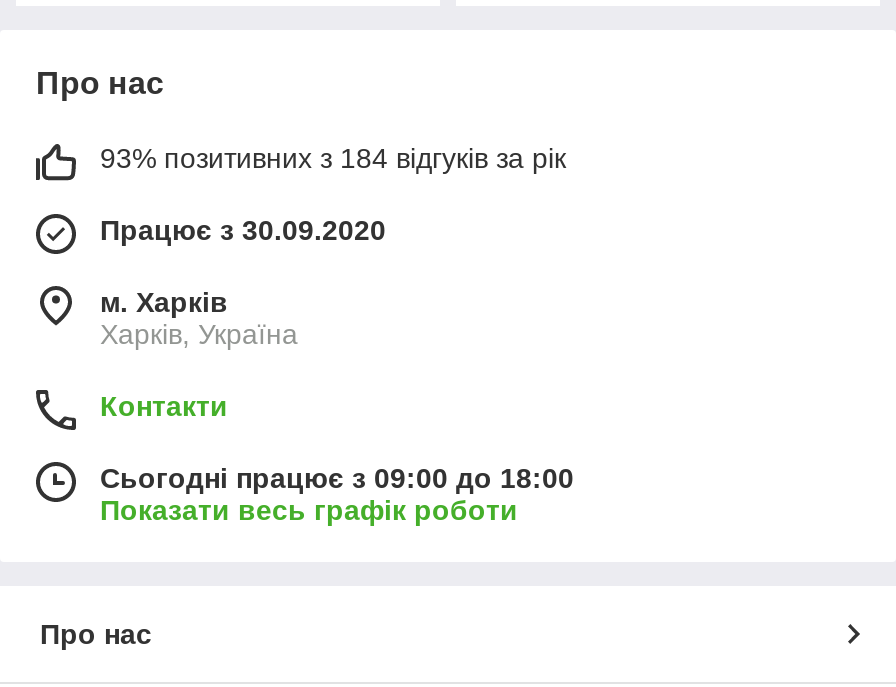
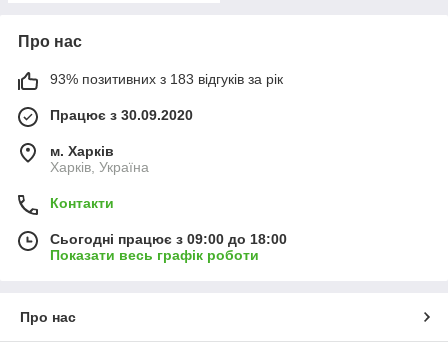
- 93% позитивних з 184 відгуків за рік
+ 93% позитивних з 183 відгуків за рік
